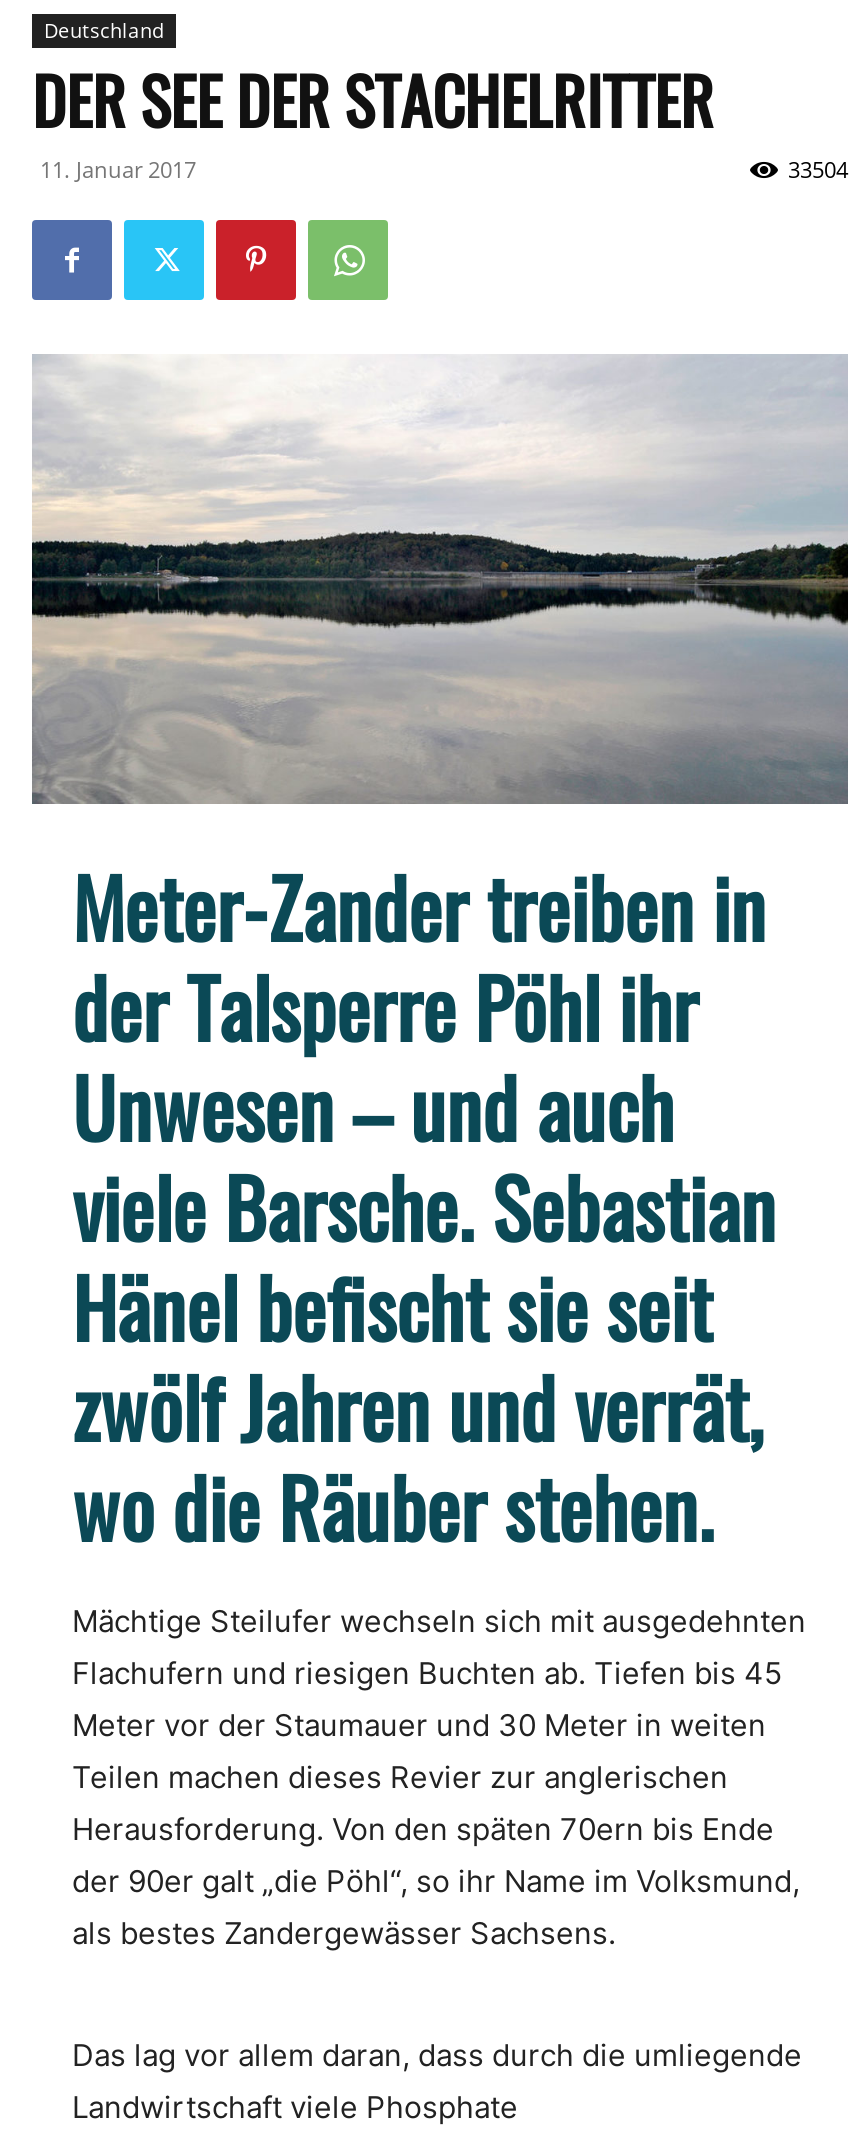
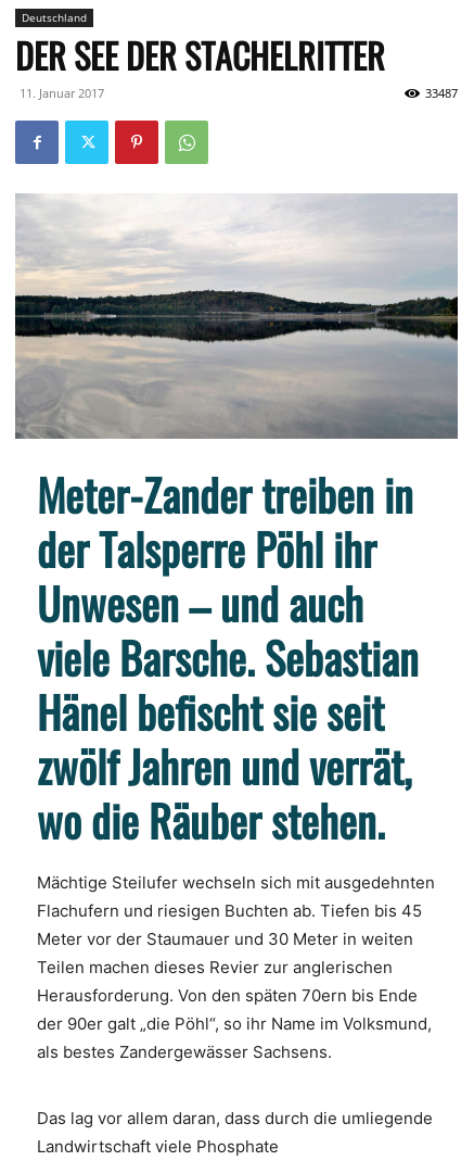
- 33504
+ 33487
